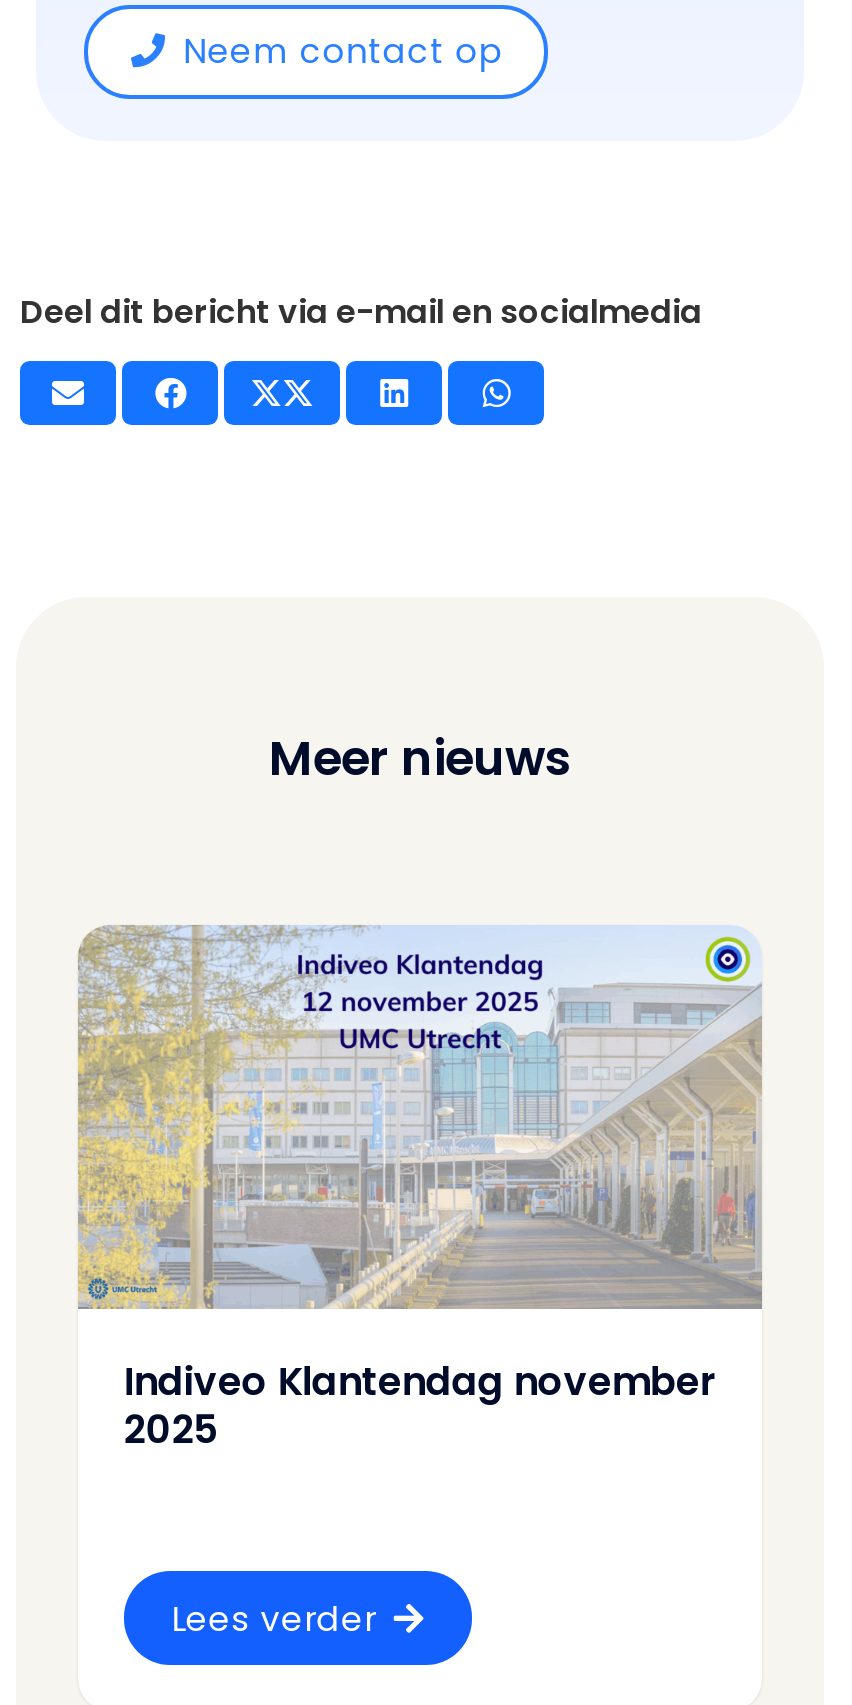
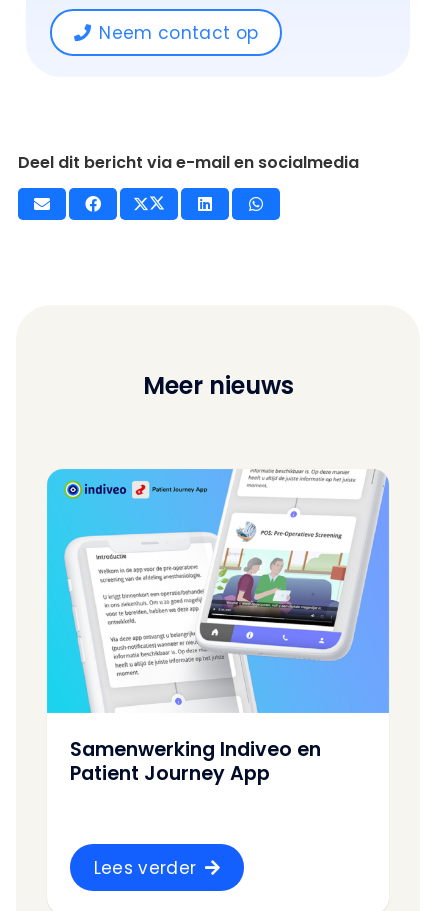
- [image]
- Indiveo Klantendag november
- 2025
+ [image]
+ Samenwerking Indiveo en
+ Patient Journey App
